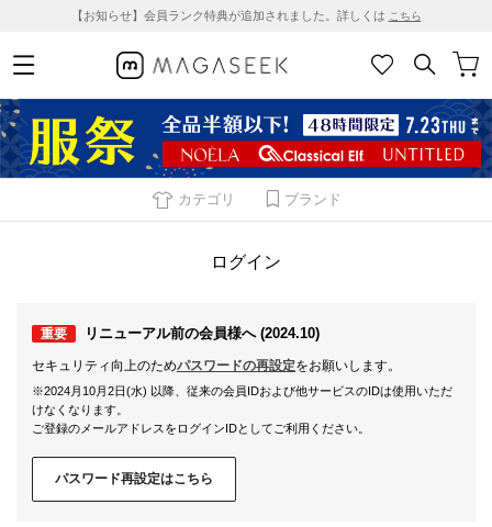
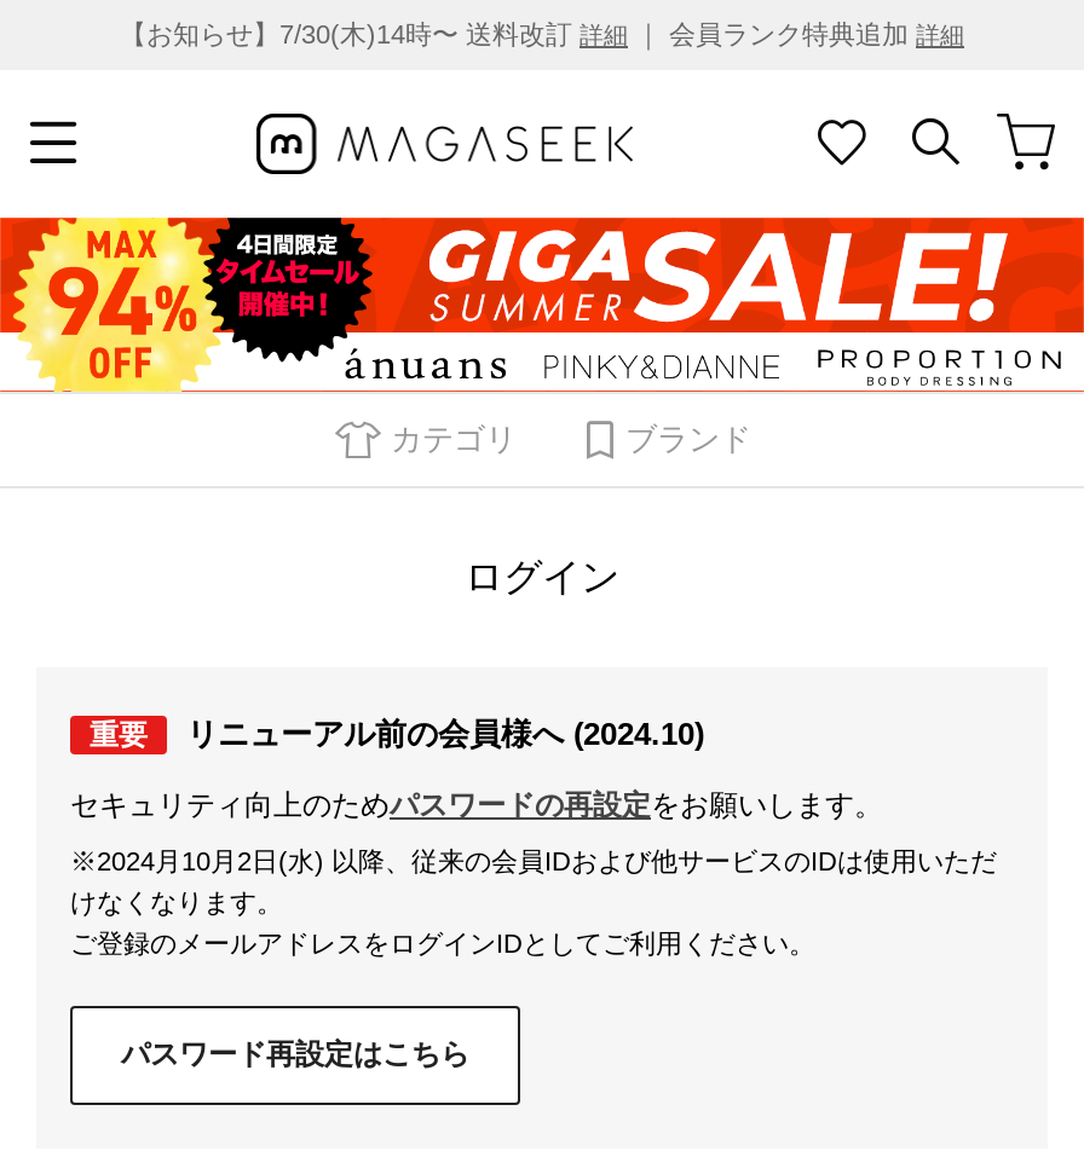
- 【お知らせ】会員ランク特典が追加されました。詳しくはこちら
+ 【お知らせ】7/30(木)14時〜 送料改訂詳細｜ 会員ランク特典追加詳細

- [image]
+ [image]
